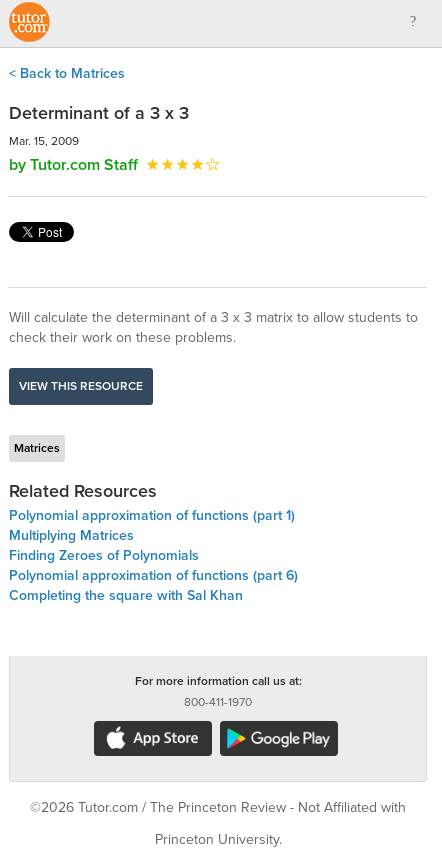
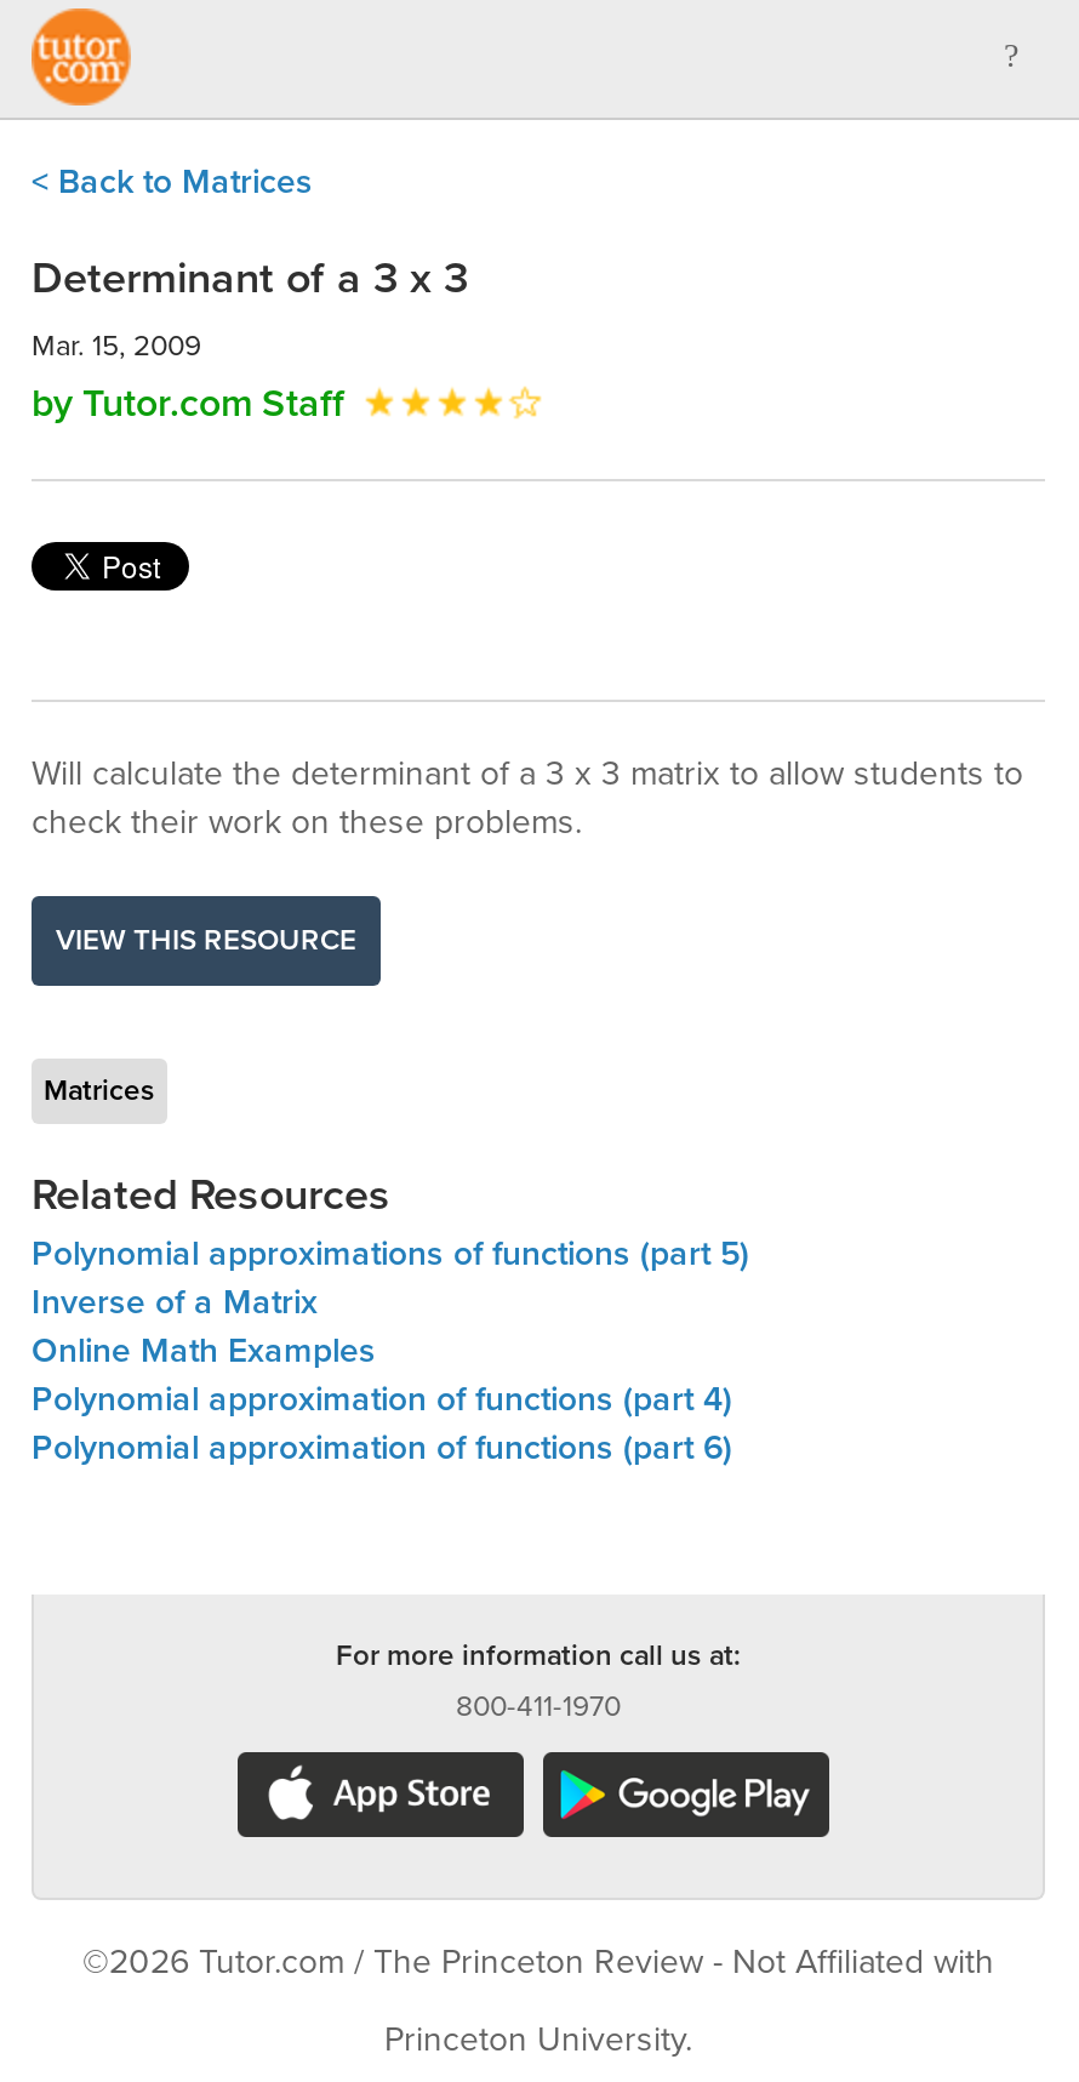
- Polynomial approximation of functions (part 1)
- Multiplying Matrices
- Finding Zeroes of Polynomials
+ Polynomial approximations of functions (part 5)
+ Inverse of a Matrix
+ Online Math Examples
+ Polynomial approximation of functions (part 4)

moved down: Polynomial approximation of functions (part 6)

- Completing the square with Sal Khan
